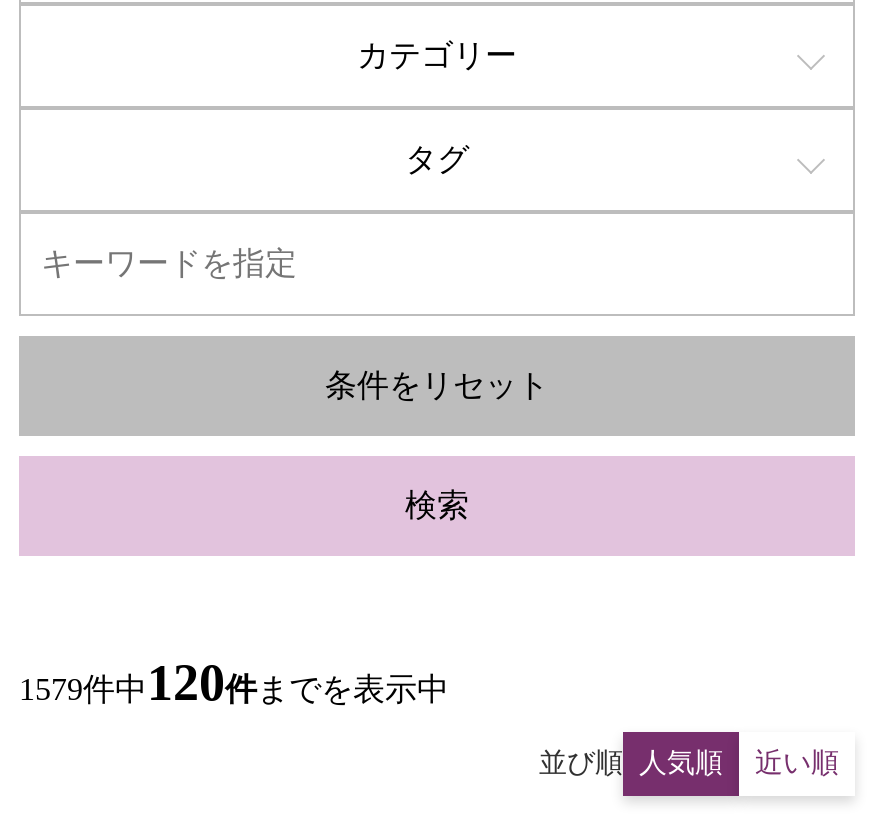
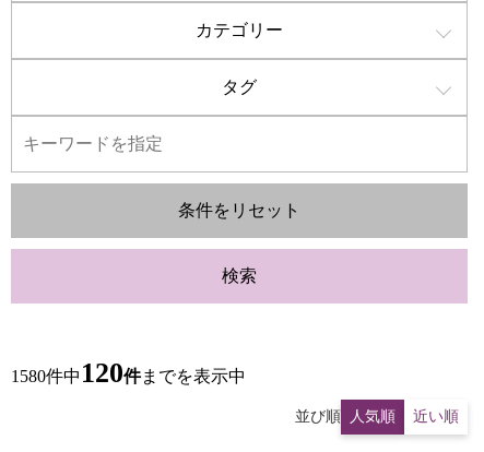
- 1579件中120件までを表示中
+ 1580件中120件までを表示中
